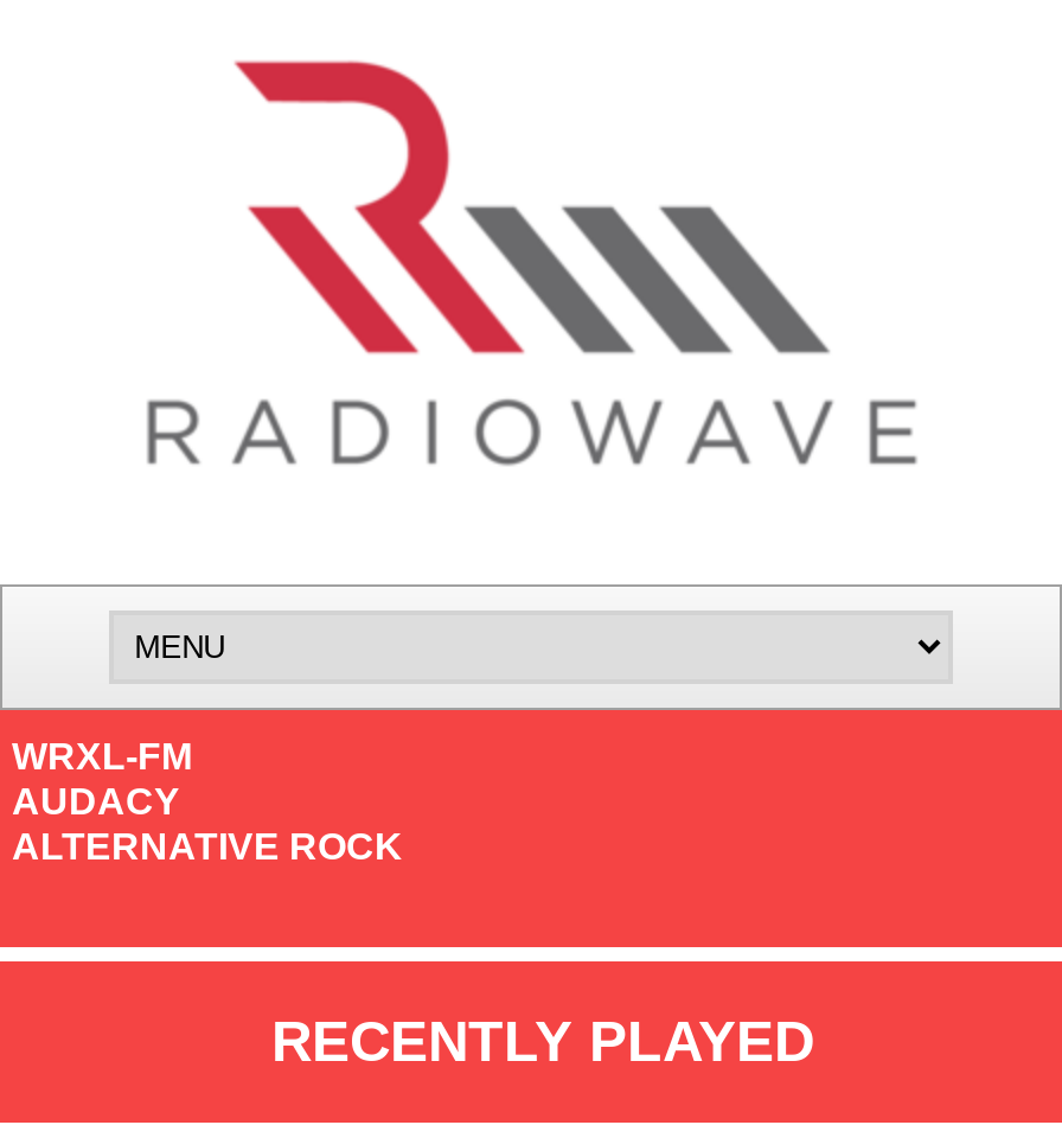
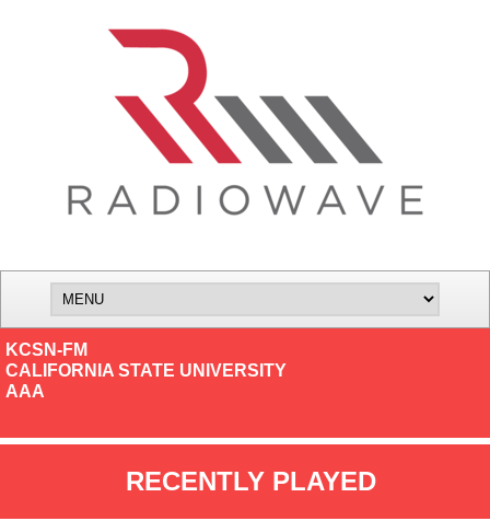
- WRXL-FM
- AUDACY
- ALTERNATIVE ROCK
+ KCSN-FM
+ CALIFORNIA STATE UNIVERSITY
+ AAA
